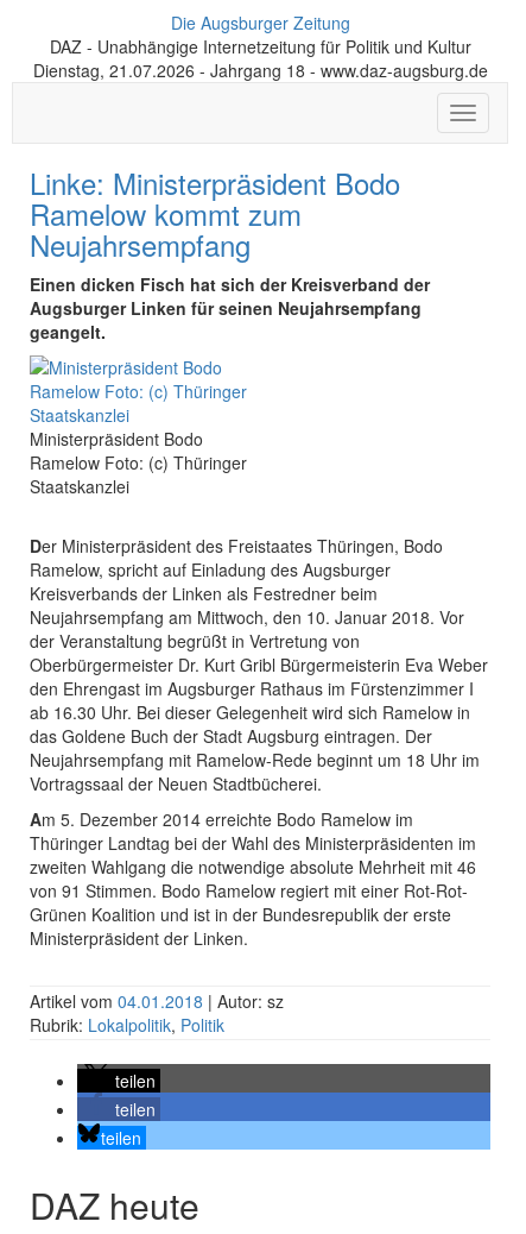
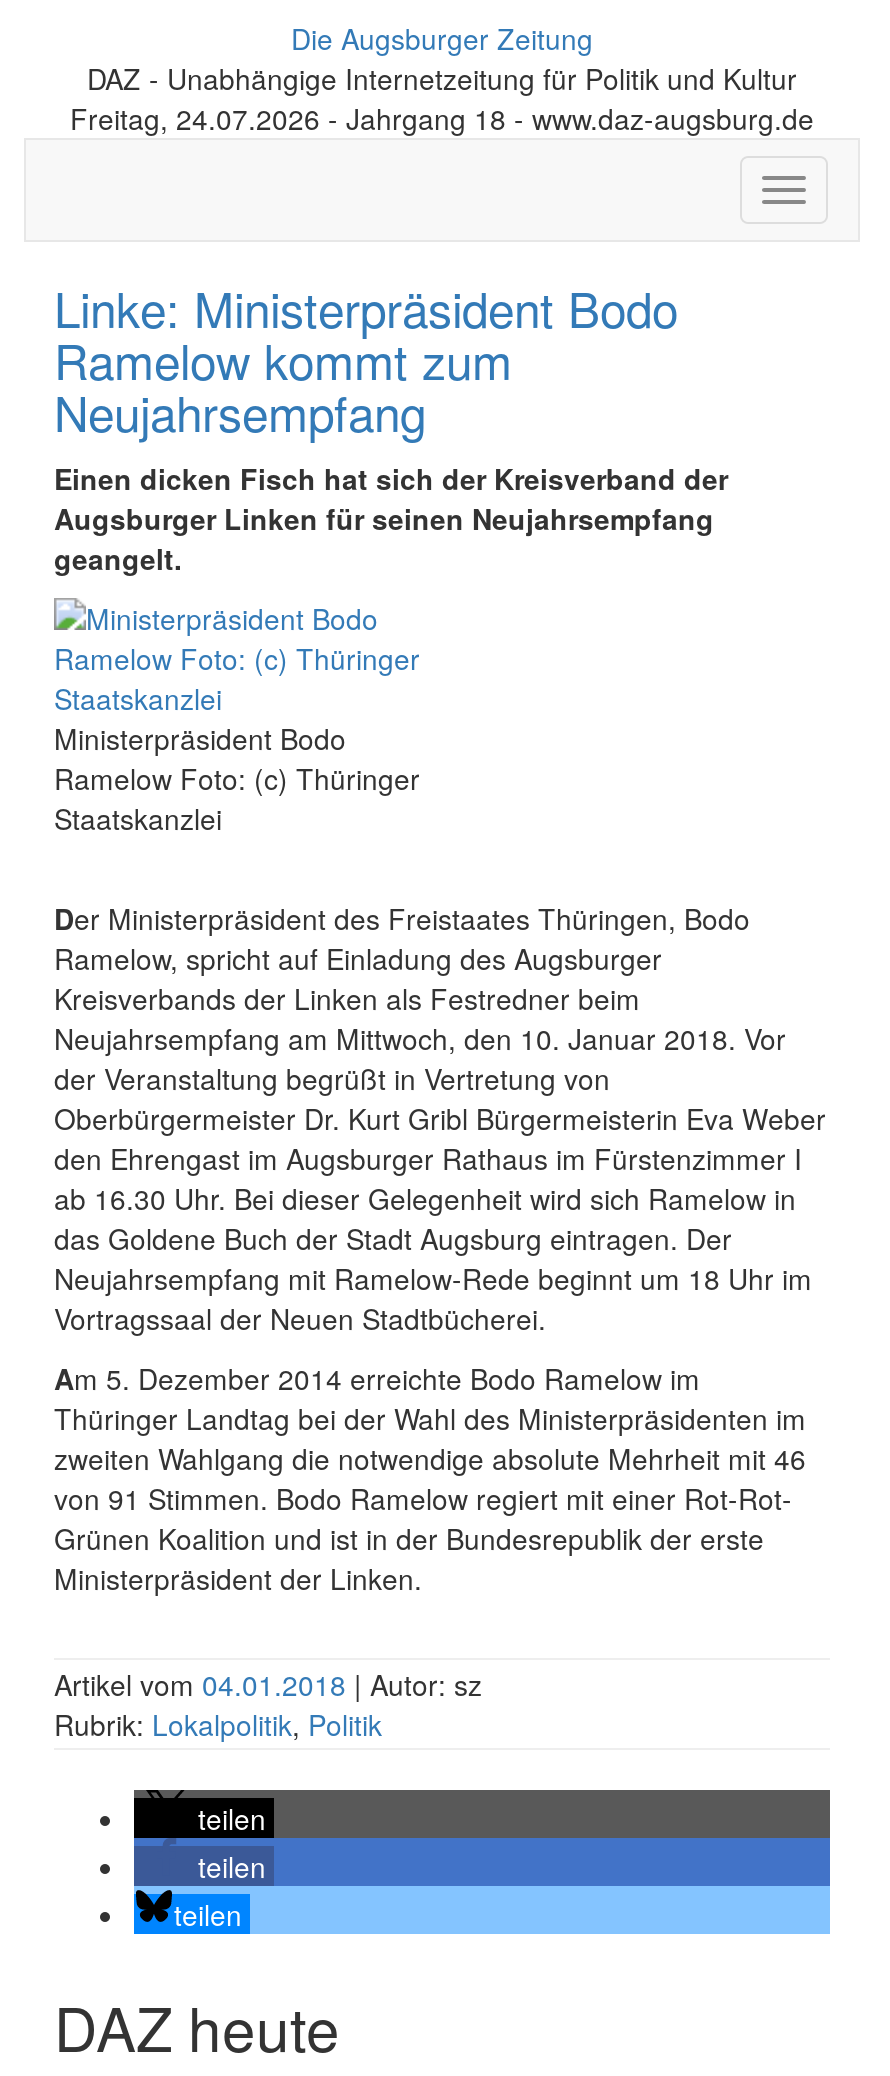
- Dienstag, 21.07.2026 - Jahrgang 18 - www.daz-augsburg.de
+ Freitag, 24.07.2026 - Jahrgang 18 - www.daz-augsburg.de
